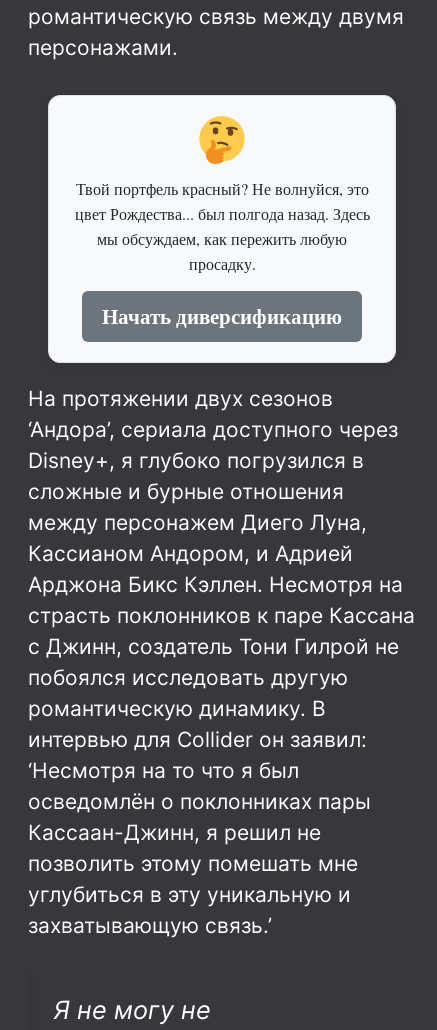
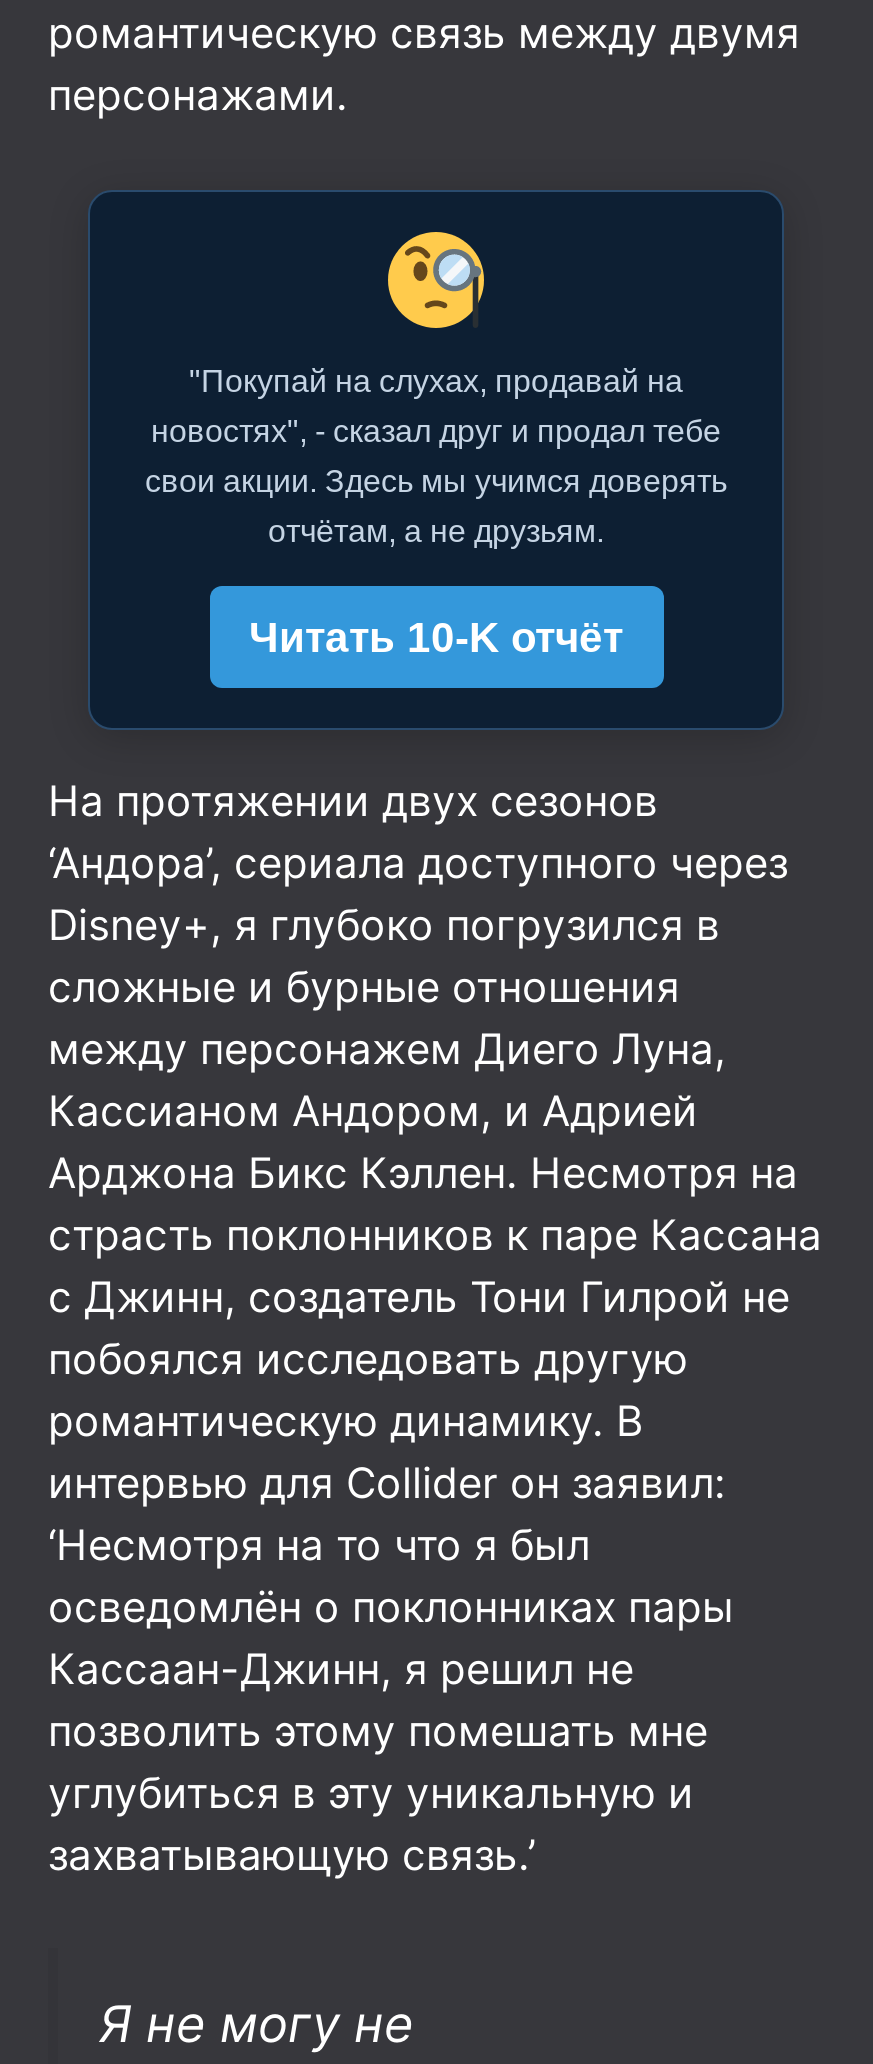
- [image]
- Твой портфель красный? Не волнуйся, это
- цвет Рождества... был полгода назад. Здесь
- мы обсуждаем, как пережить любую
- просадку.
- Начать диверсификацию
+ [image]
+ "Покупай на слухах, продавай на
+ новостях", - сказал друг и продал тебе
+ свои акции. Здесь мы учимся доверять
+ отчётам, а не друзьям.
+ Читать 10-K отчёт
